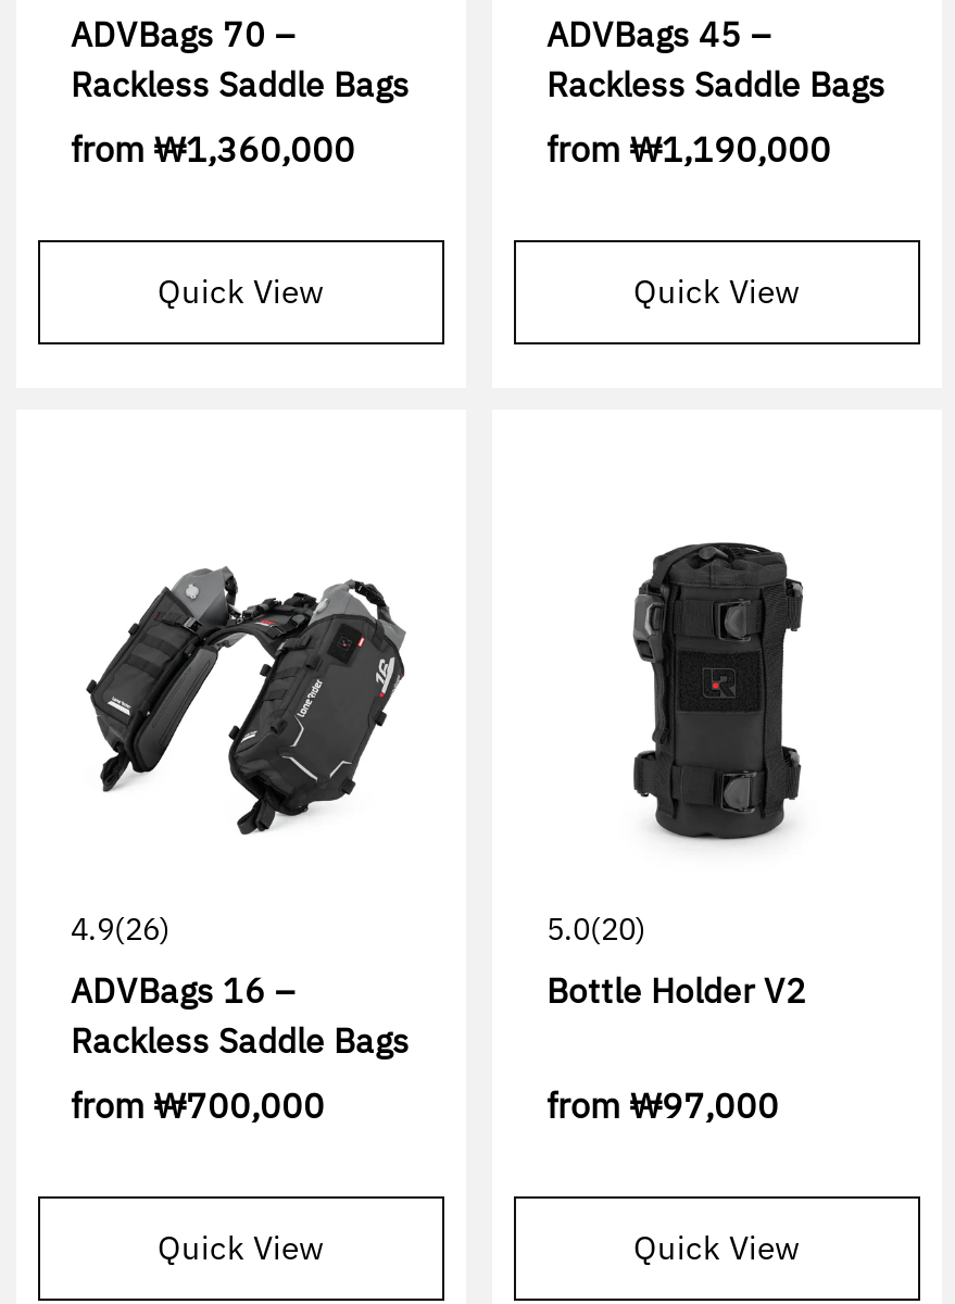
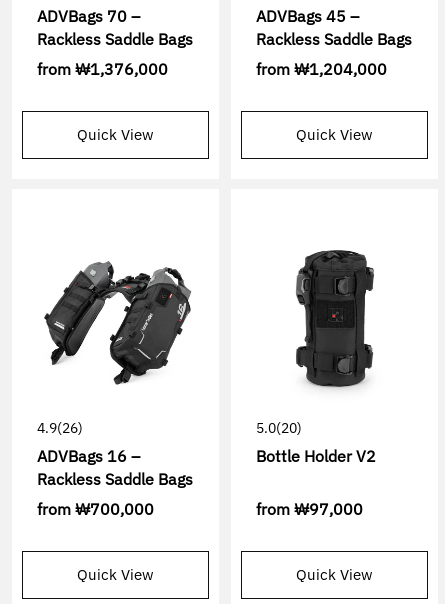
- from ₩1,360,000
+ from ₩1,376,000

- from ₩1,190,000
+ from ₩1,204,000
